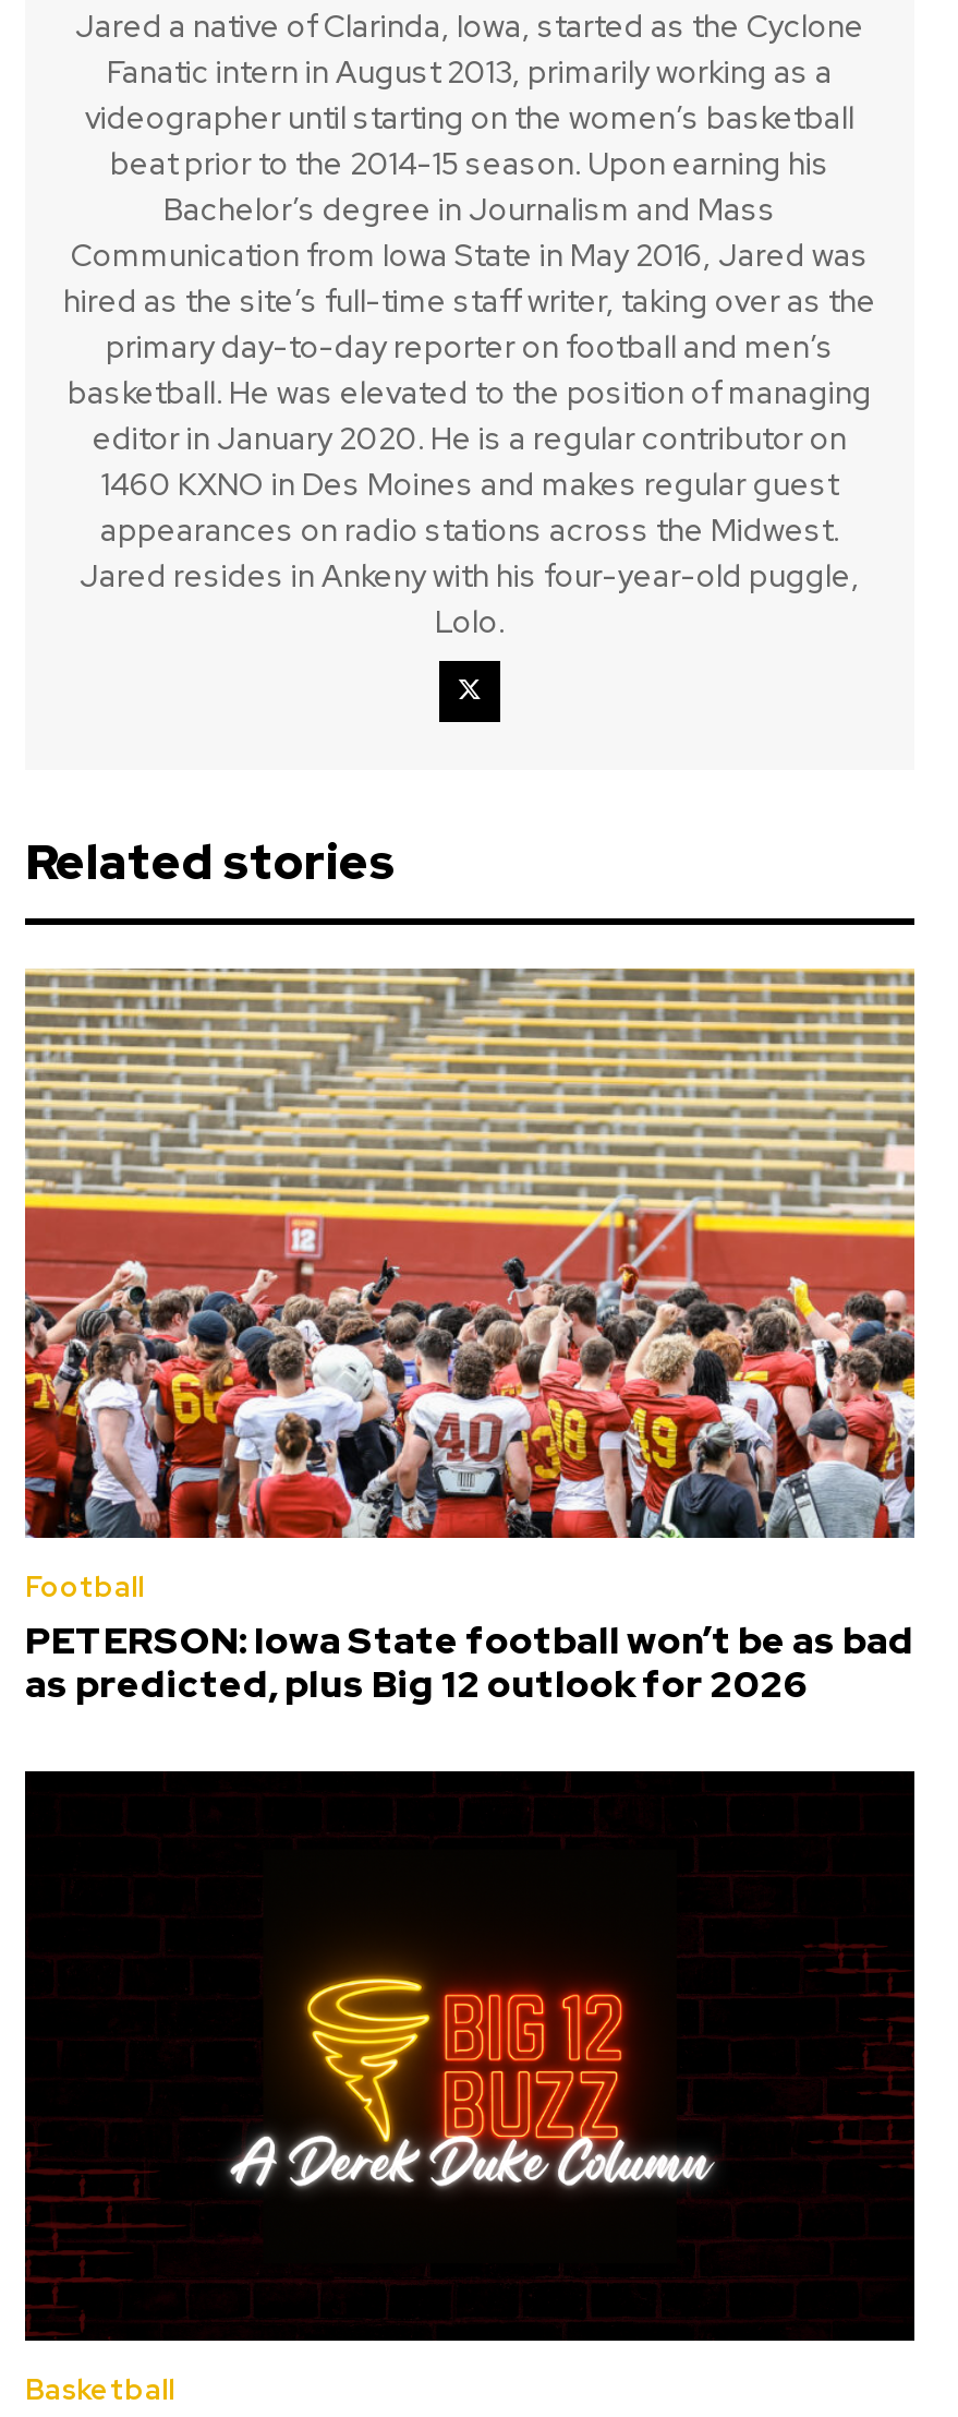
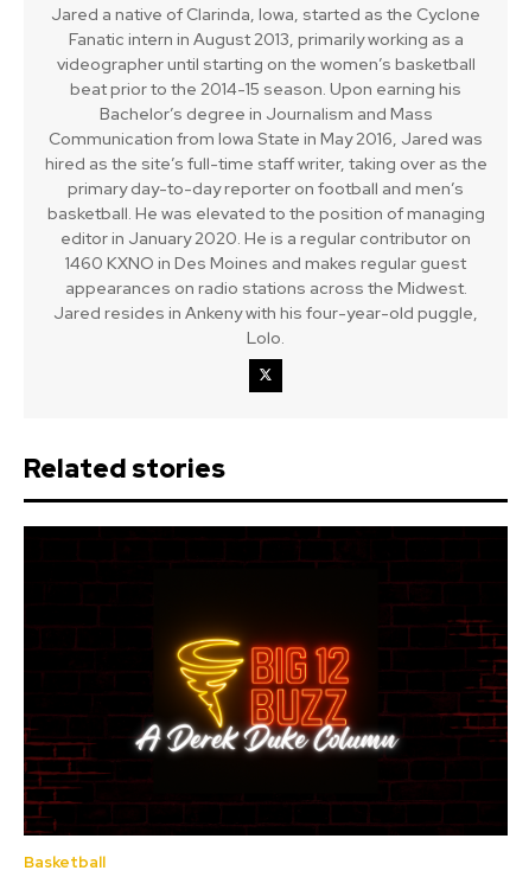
- [image]
- Football
- PETERSON: Iowa State football won’t be as bad
- as predicted, plus Big 12 outlook for 2026
